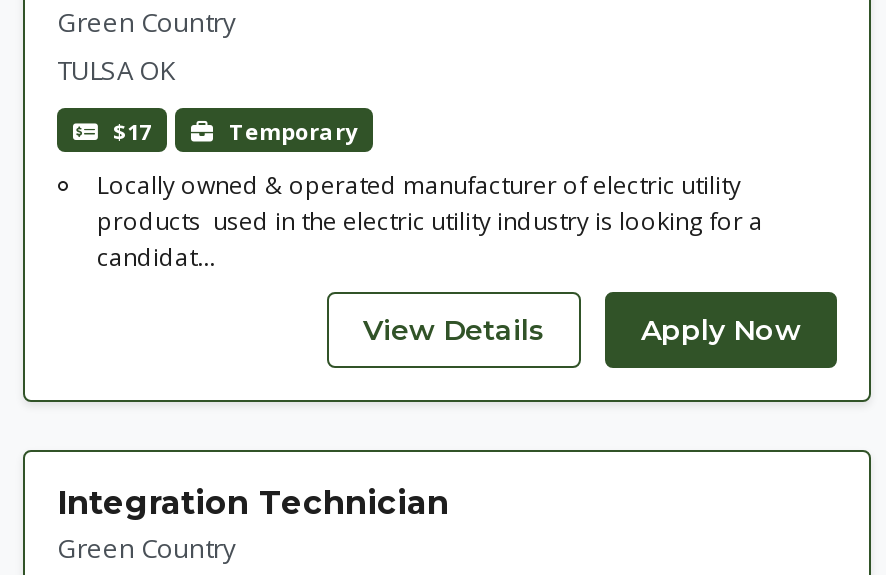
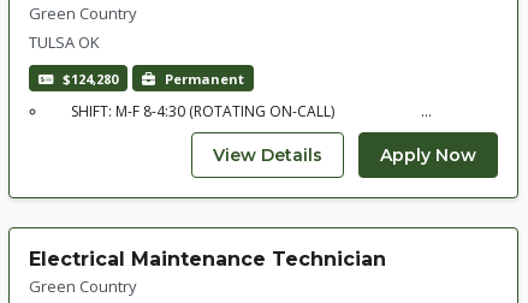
- $17
- Temporary
+ $124,280
+ Permanent

- Locally owned & operated manufacturer of electric utility
- products used in the electric utility industry is looking for a
- candidat...
+ SHIFT: M-F 8-4:30 (ROTATING ON-CALL) ...

- Integration Technician
+ Electrical Maintenance Technician
